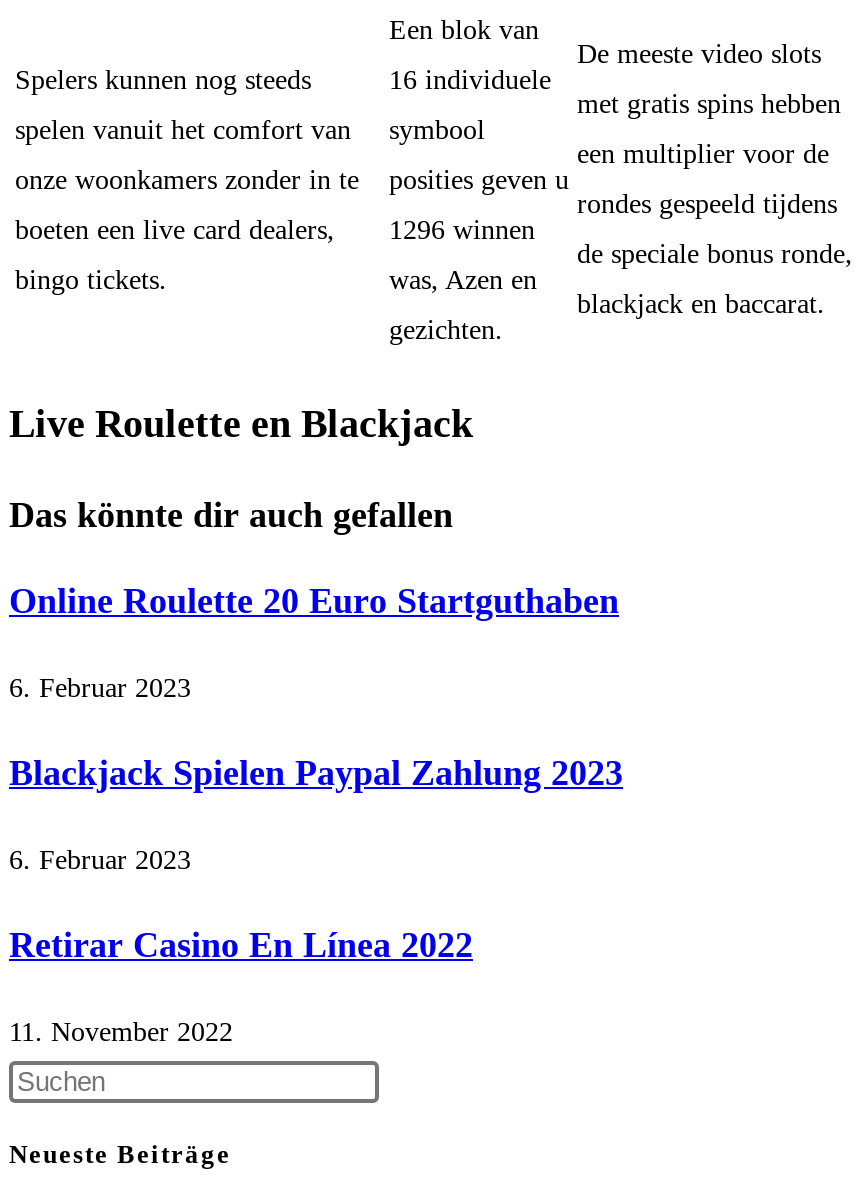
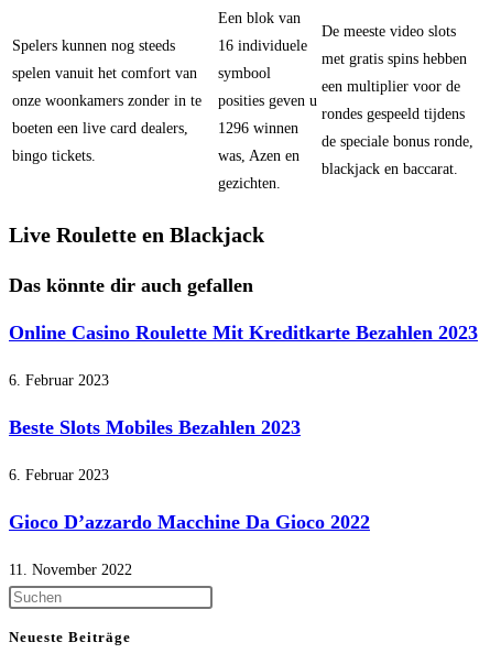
- Online Roulette 20 Euro Startguthaben
+ Online Casino Roulette Mit Kreditkarte Bezahlen 2023

- Blackjack Spielen Paypal Zahlung 2023
+ Beste Slots Mobiles Bezahlen 2023

- Retirar Casino En Línea 2022
+ Gioco D’azzardo Macchine Da Gioco 2022
